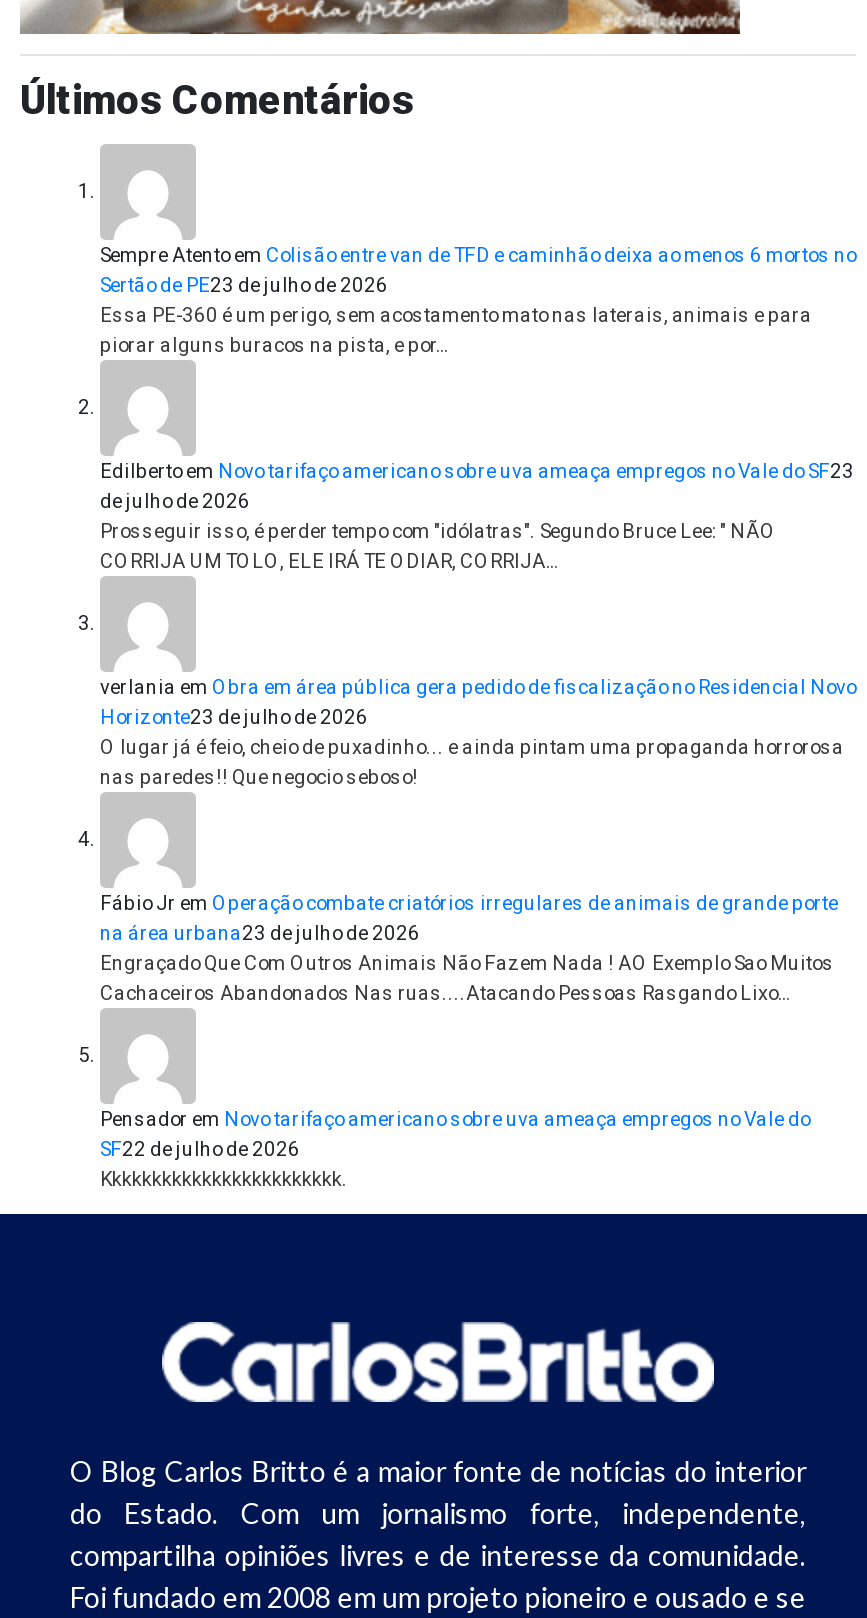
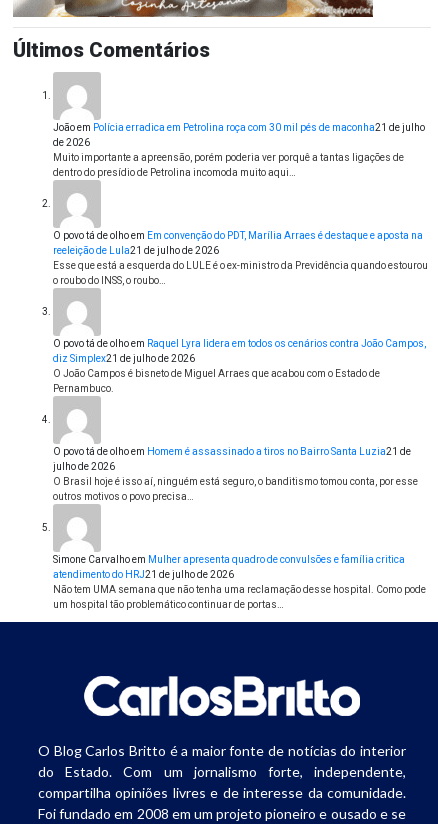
- Sempre Atento em Colisão entre van de TFD e caminhão deixa ao menos 6 mortos no
- Sertão de PE23 de julho de 2026
- Essa PE-360 é um perigo, sem acostamento mato nas laterais, animais e para
- piorar alguns buracos na pista, e por…
+ João em Polícia erradica em Petrolina roça com 30 mil pés de maconha21 de julho
+ de 2026
+ Muito importante a apreensão, porém poderia ver porquê a tantas ligações de
+ dentro do presídio de Petrolina incomoda muito aqui…

- Edilberto em Novo tarifaço americano sobre uva ameaça empregos no Vale do SF23
- de julho de 2026
- Prosseguir isso, é perder tempo com "idólatras". Segundo Bruce Lee: " NÃO
- CORRIJA UM TOLO, ELE IRÁ TE ODIAR, CORRIJA…
+ O povo tá de olho em Em convenção do PDT, Marília Arraes é destaque e aposta na
+ reeleição de Lula21 de julho de 2026
+ Esse que está a esquerda do LULE é o ex-ministro da Previdência quando estourou
+ o roubo do INSS, o roubo…

- verlania em Obra em área pública gera pedido de fiscalização no Residencial Novo
- Horizonte23 de julho de 2026
- O lugar já é feio, cheio de puxadinho... e ainda pintam uma propaganda horrorosa
- nas paredes!! Que negocio seboso!
+ O povo tá de olho em Raquel Lyra lidera em todos os cenários contra João Campos,
+ diz Simplex21 de julho de 2026
+ O João Campos é bisneto de Miguel Arraes que acabou com o Estado de
+ Pernambuco.

- Fábio Jr em Operação combate criatórios irregulares de animais de grande porte
- na área urbana 23 de julho de 2026
- Engraçado Que Com Outros Animais Não Fazem Nada ! AO Exemplo Sao Muitos
- Cachaceiros Abandonados Nas ruas....Atacando Pessoas Rasgando Lixo…
+ O povo tá de olho em Homem é assassinado a tiros no Bairro Santa Luzia21 de
+ julho de 2026
+ O Brasil hoje é isso aí, ninguém está seguro, o banditismo tomou conta, por esse
+ outros motivos o povo precisa…

- Pensador em Novo tarifaço americano sobre uva ameaça empregos no Vale do
- SF22 de julho de 2026
- Kkkkkkkkkkkkkkkkkkkkkkkk.
+ Simone Carvalho em Mulher apresenta quadro de convulsões e família critica
+ atendimento do HRJ21 de julho de 2026
+ Não tem UMA semana que não tenha uma reclamação desse hospital. Como pode
+ um hospital tão problemático continuar de portas…
